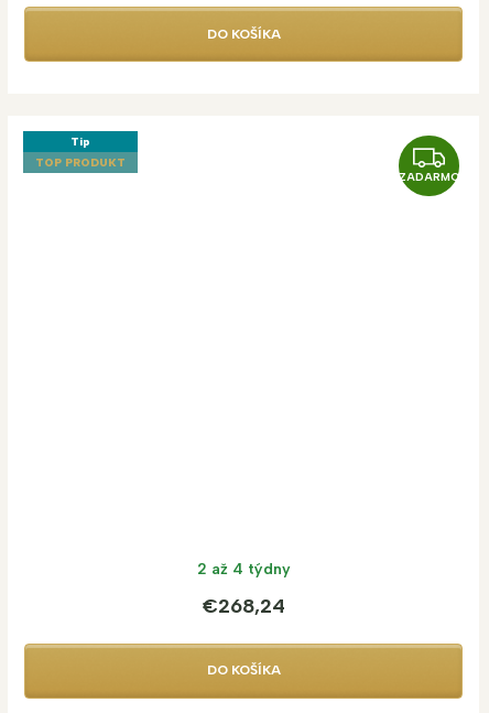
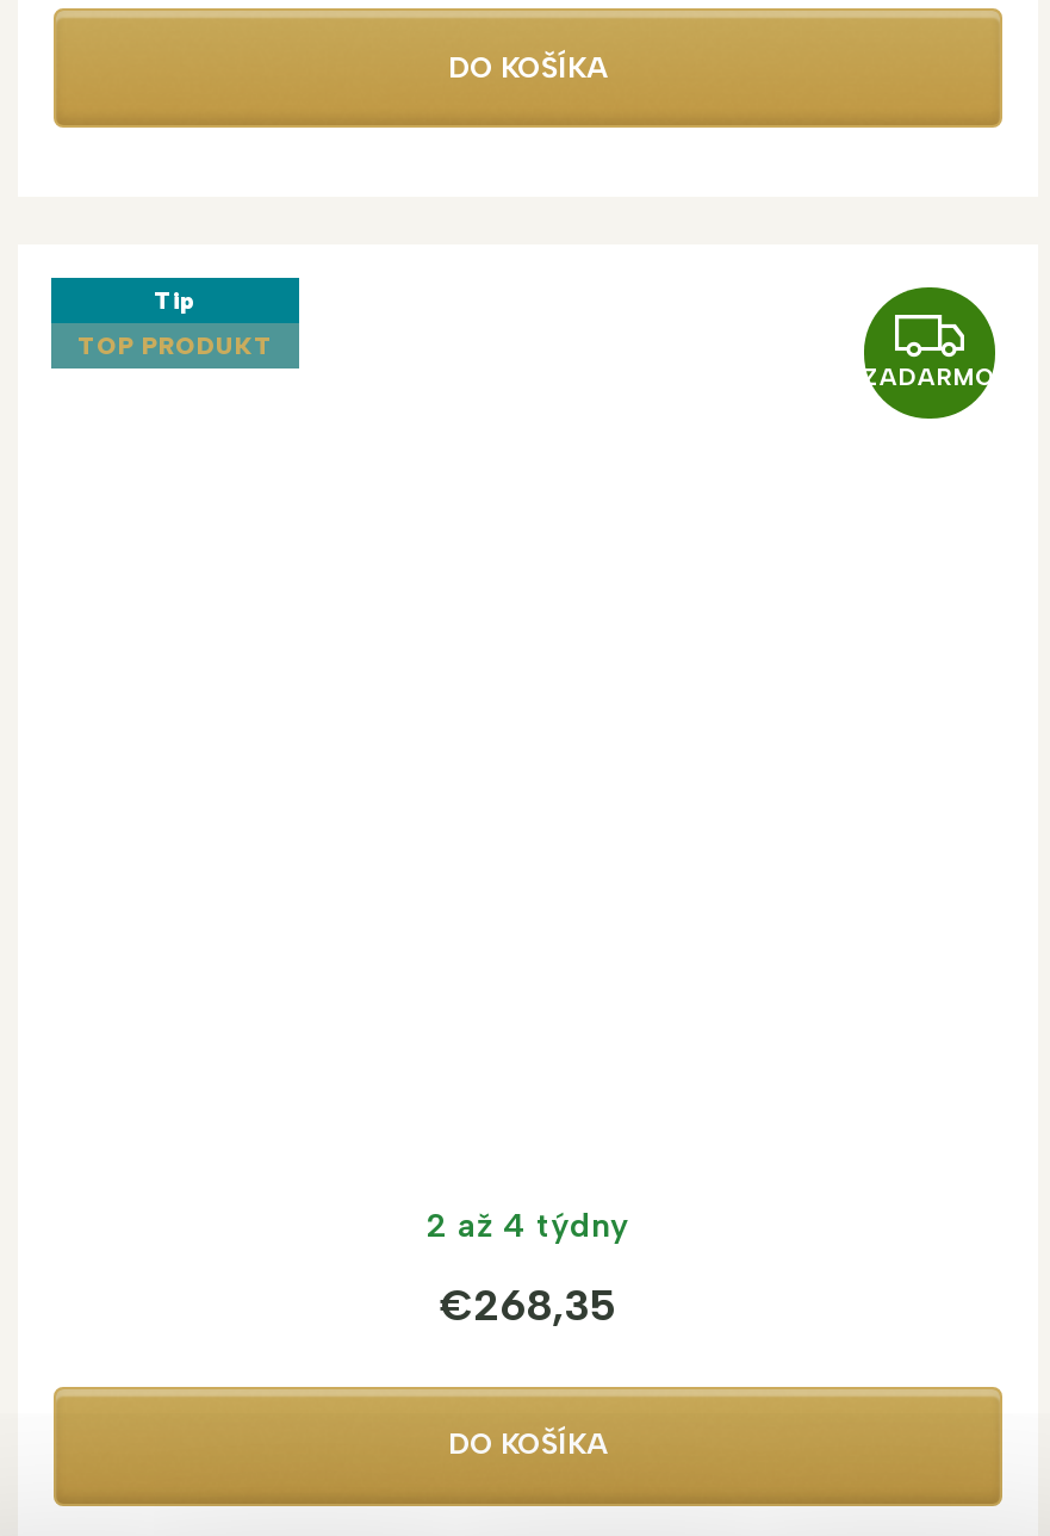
- €268,24
+ €268,35
